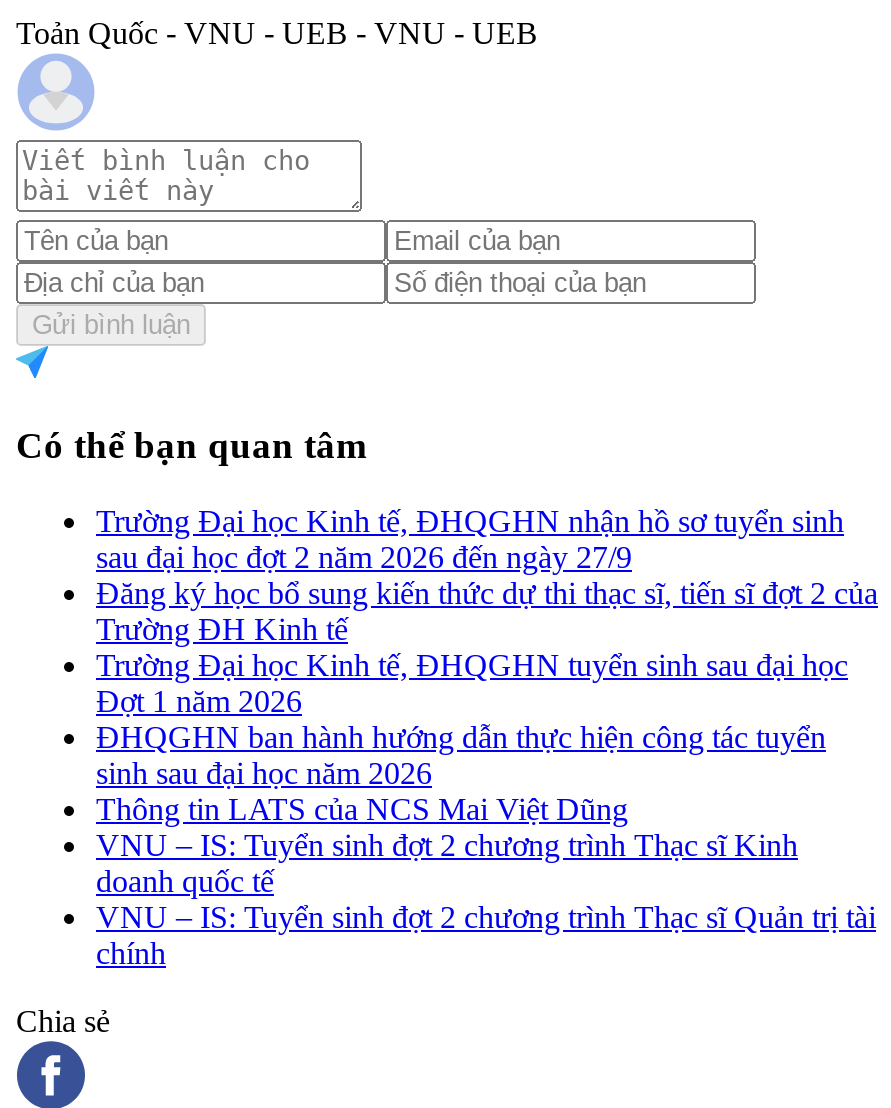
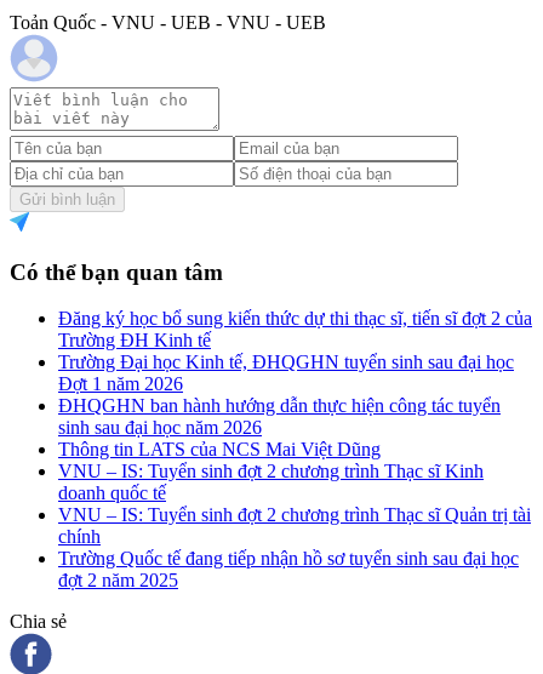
- Trường Đại học Kinh tế, ĐHQGHN nhận hồ sơ tuyển sinh
- sau đại học đợt 2 năm 2026 đến ngày 27/9

moved up: Đăng ký học bổ sung kiến thức dự thi thạc sĩ, tiến sĩ đợt 2 của | Trường ĐH Kinh tế | Trường Đại học Kinh tế, ĐHQGHN tuyển sinh sau đại học | ... | VNU – IS: Tuyển sinh đợt 2 chương trình Thạc sĩ Quản trị tài | chính

+ Trường Quốc tế đang tiếp nhận hồ sơ tuyển sinh sau đại học
+ đợt 2 năm 2025
